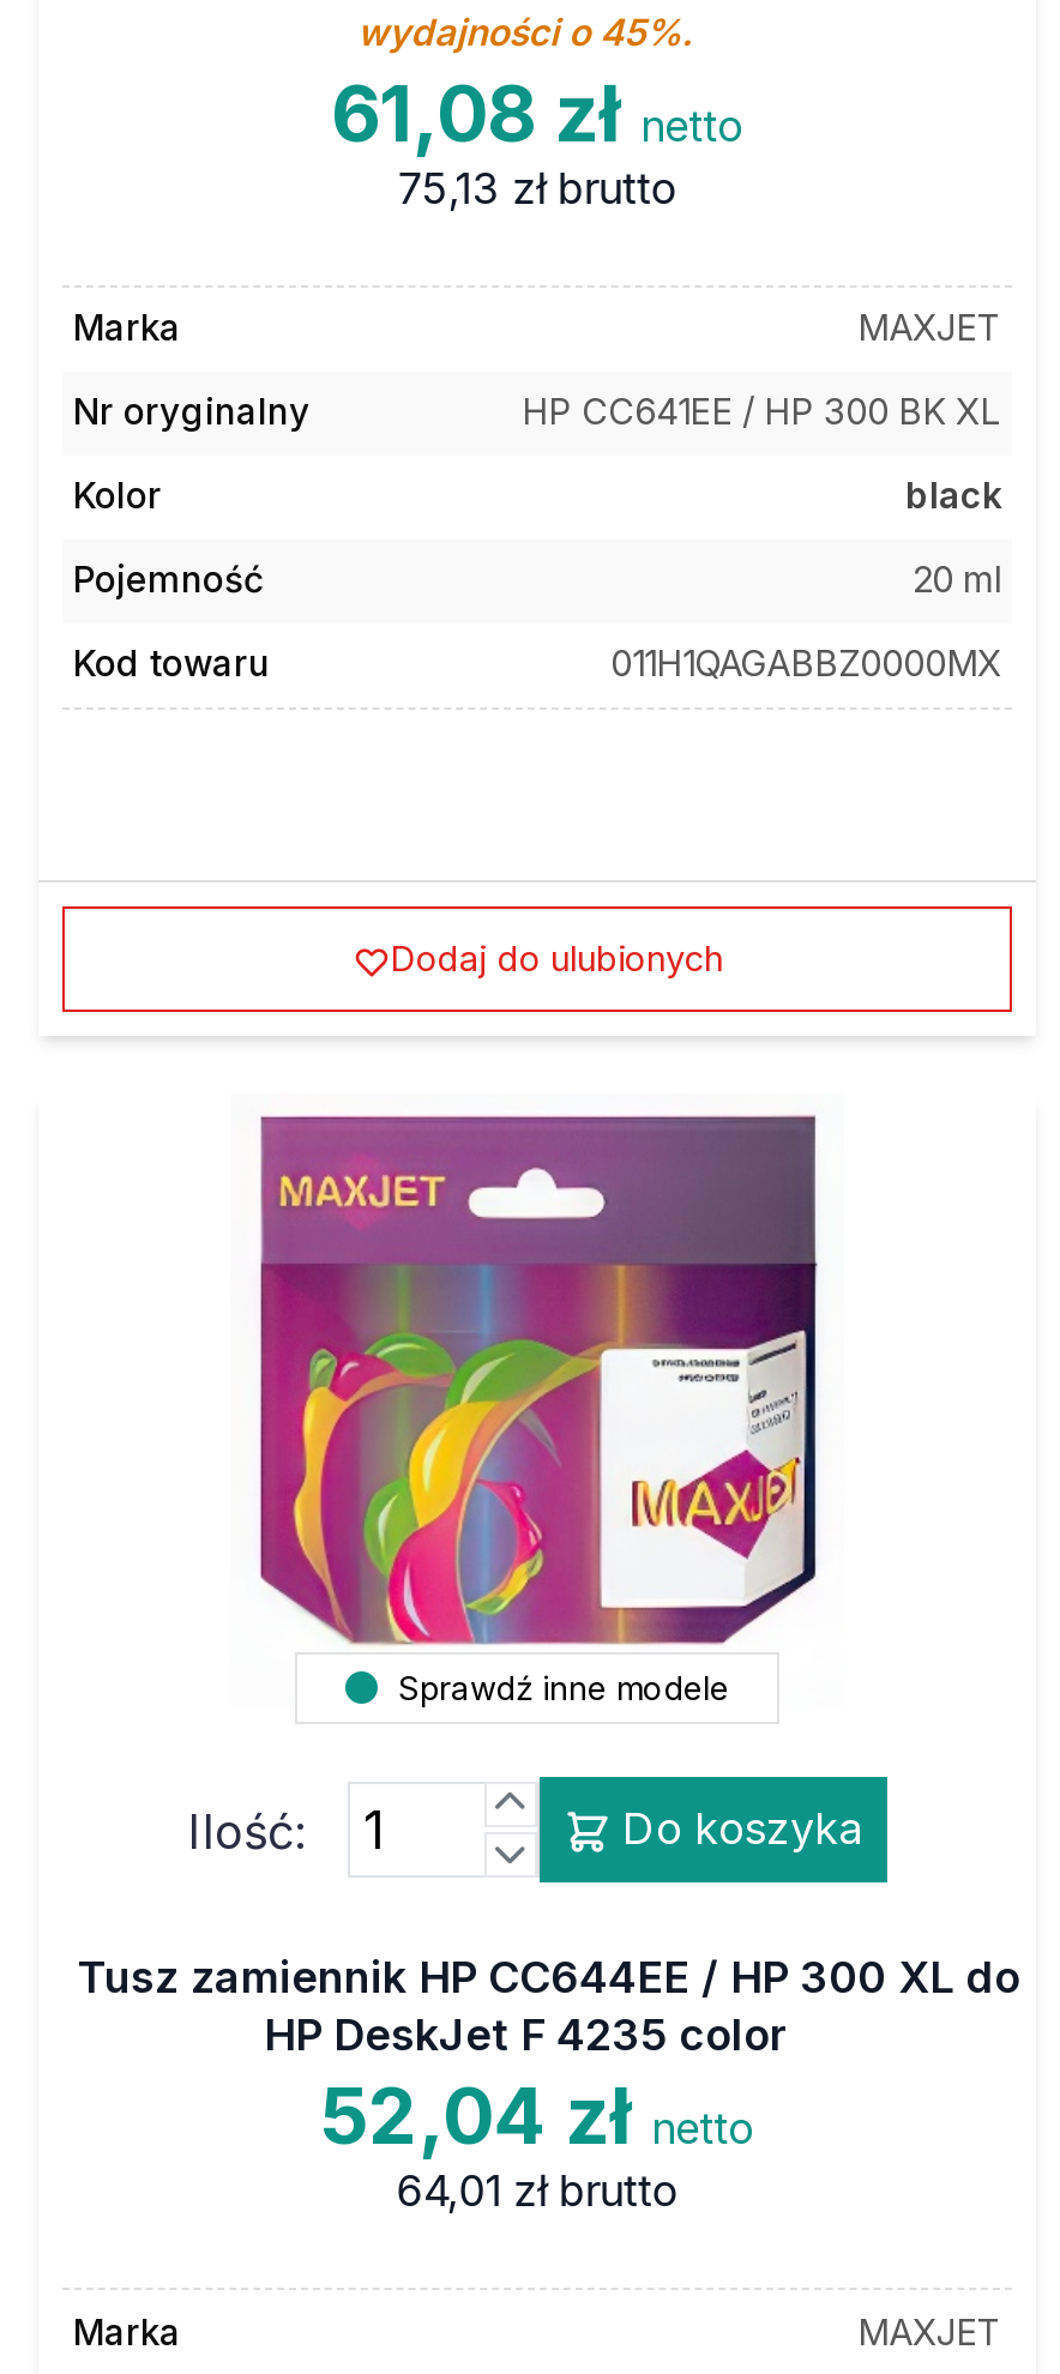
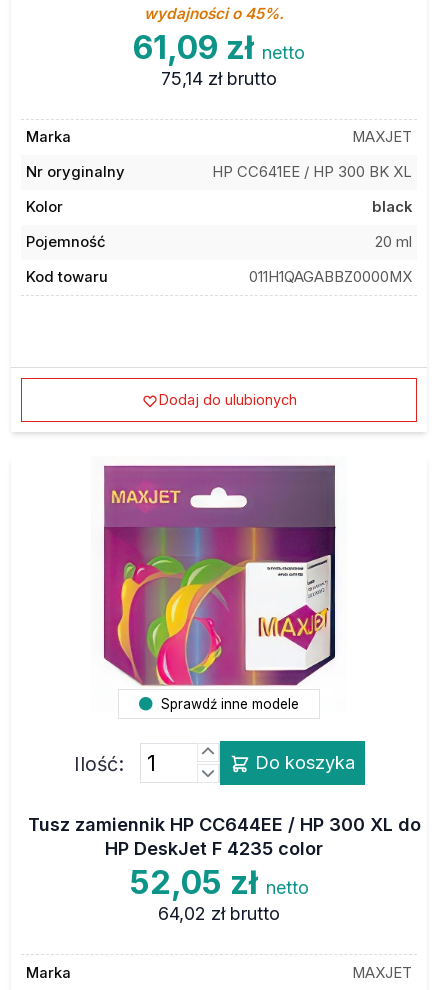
- 61,08 zł netto
+ 61,09 zł netto

- 75,13 zł brutto
+ 75,14 zł brutto

- 52,04 zł netto
+ 52,05 zł netto

- 64,01 zł brutto
+ 64,02 zł brutto
